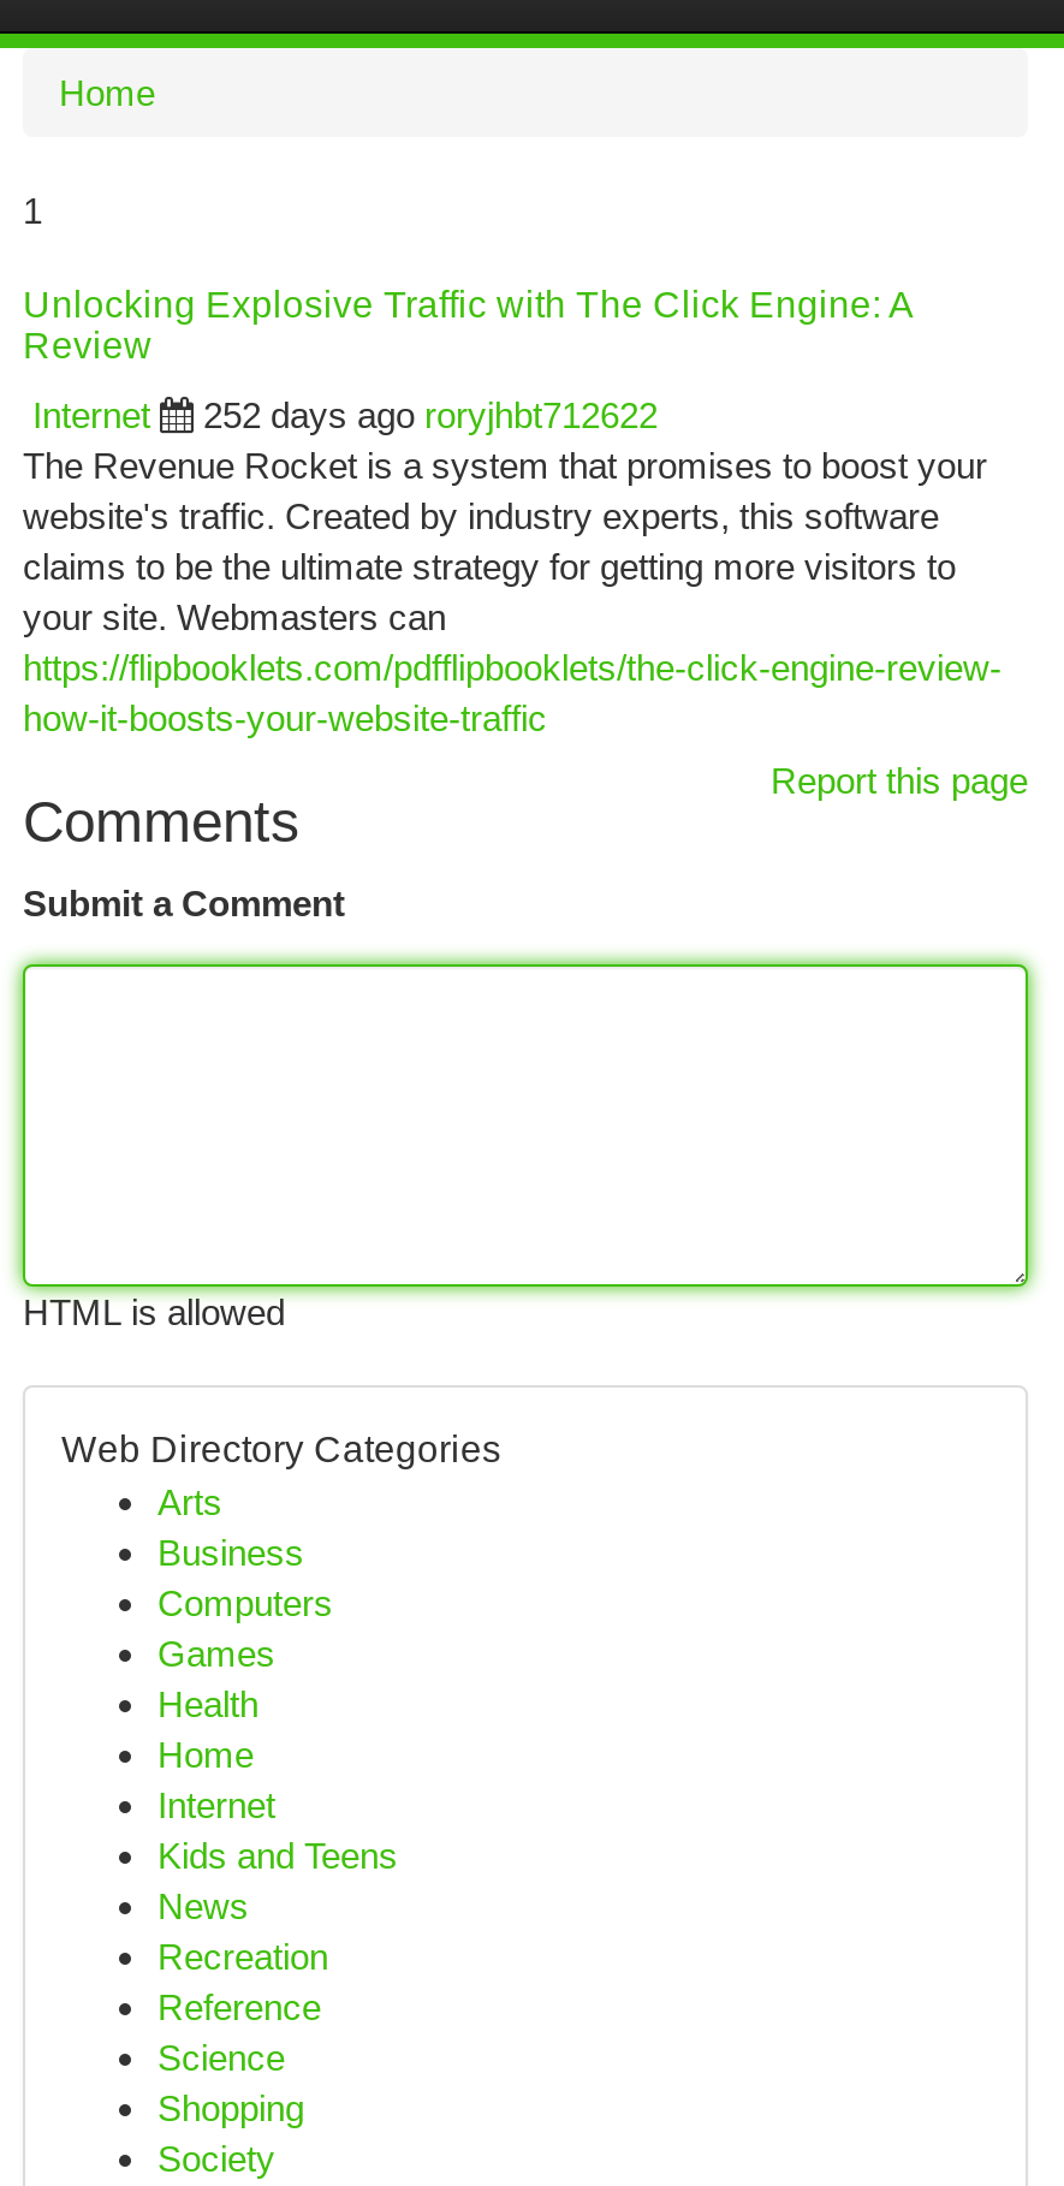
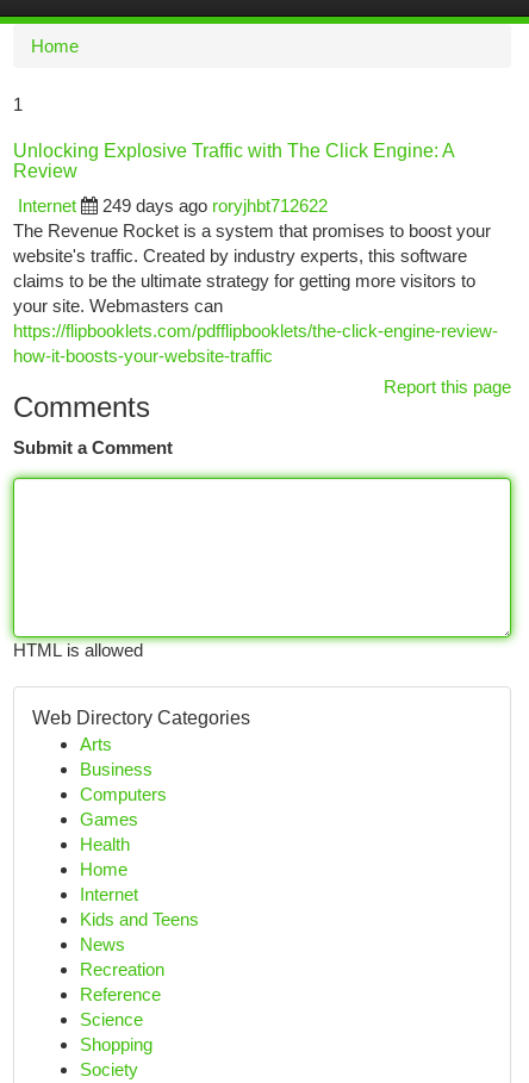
- 252 days ago roryjhbt712622
+ 249 days ago roryjhbt712622
